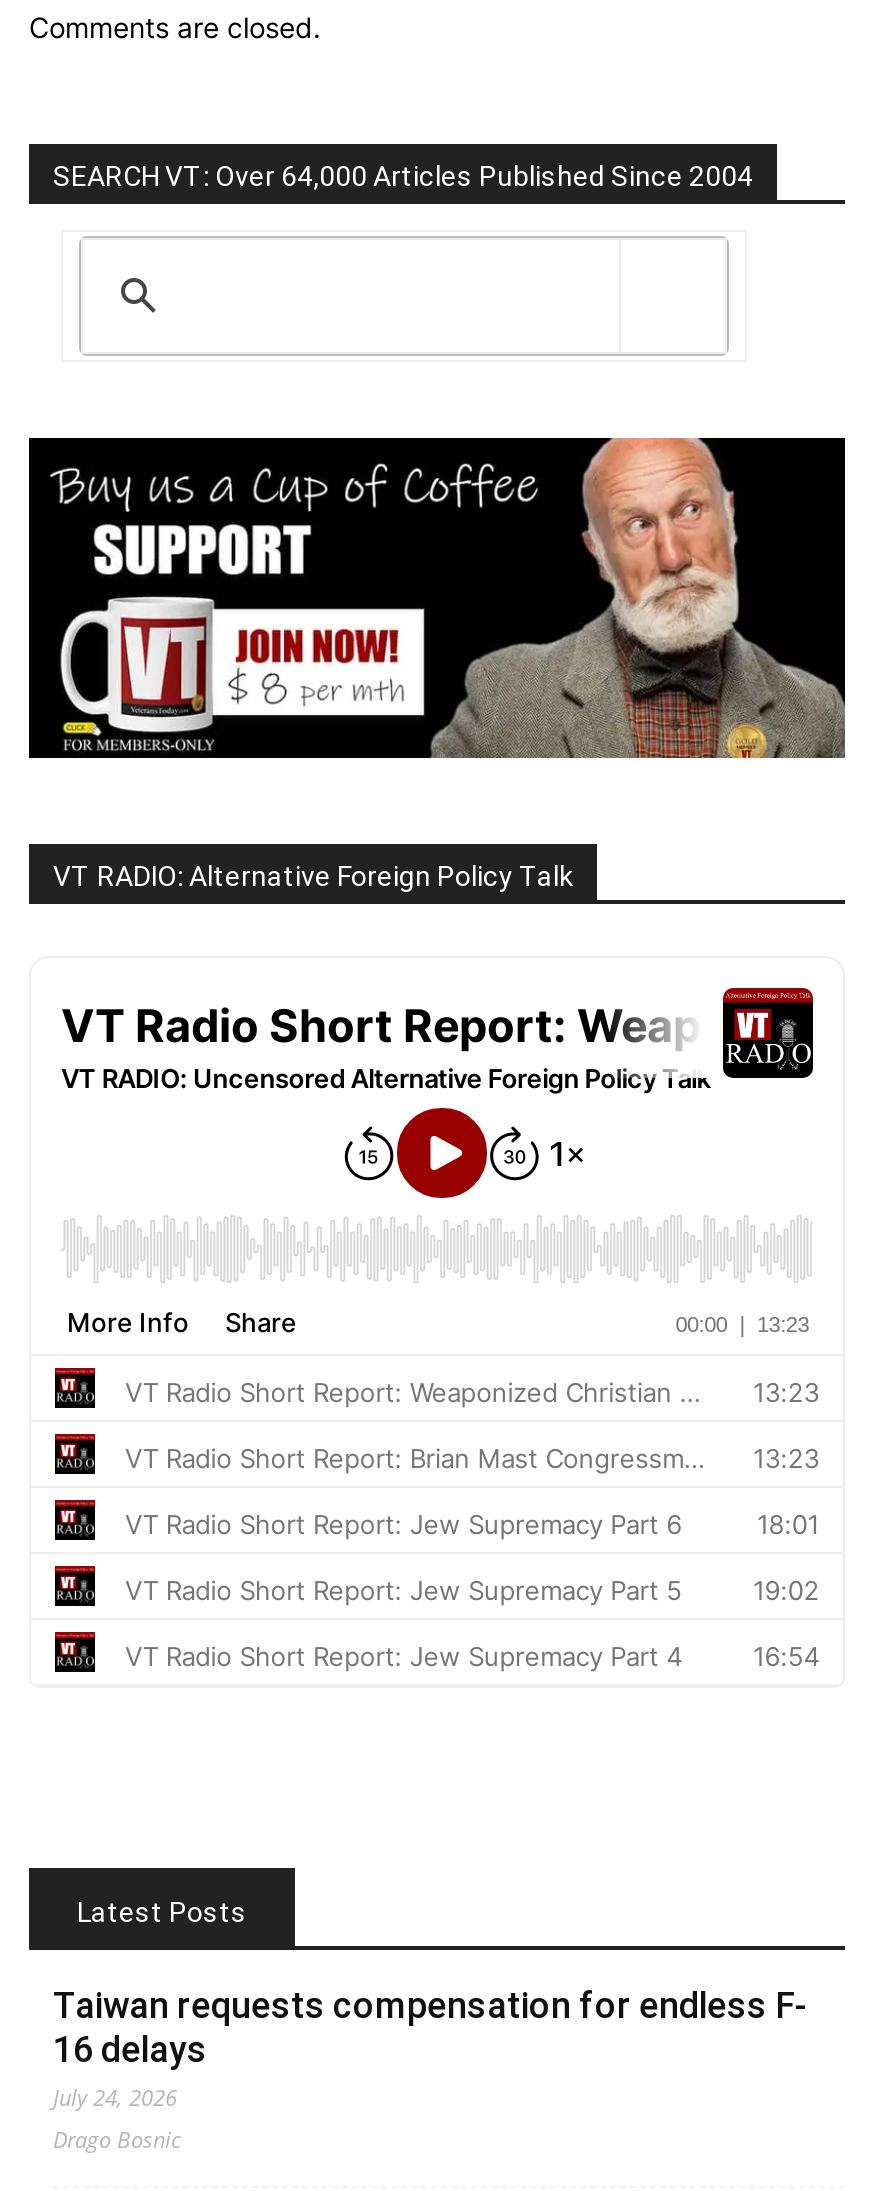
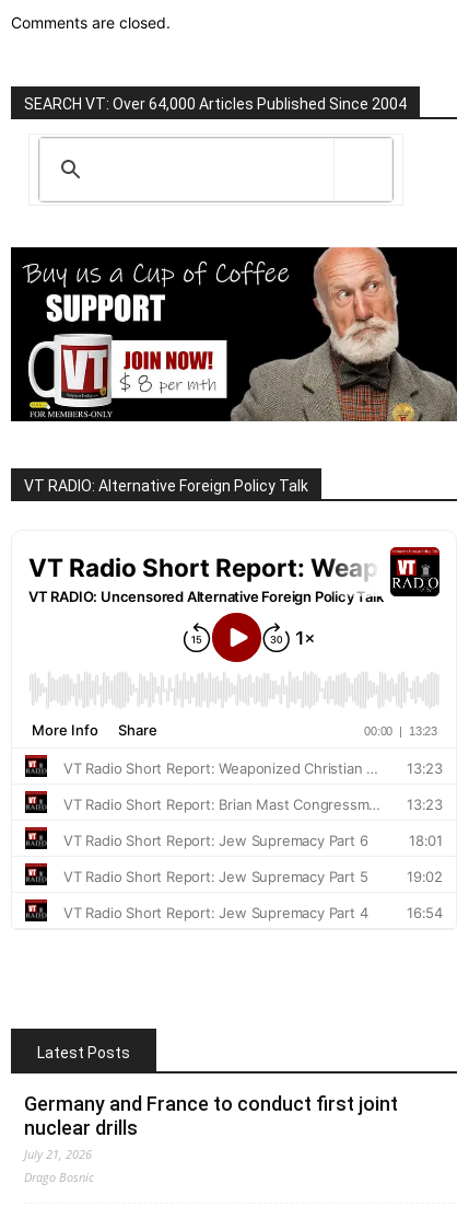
- Taiwan requests compensation for endless F-
- 16 delays
- July 24, 2026
+ Germany and France to conduct first joint
+ nuclear drills
+ July 21, 2026
